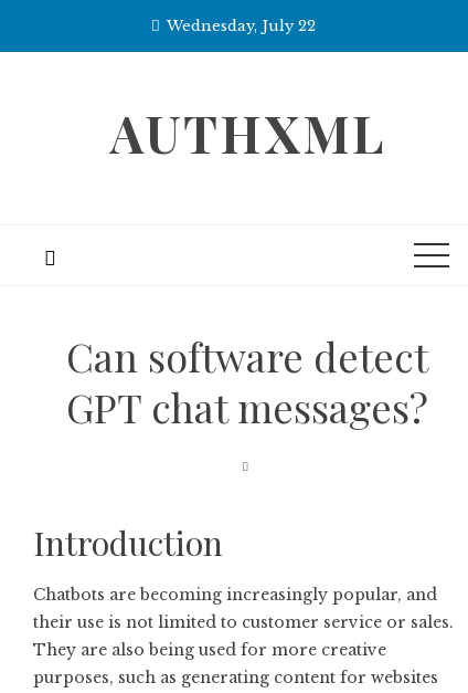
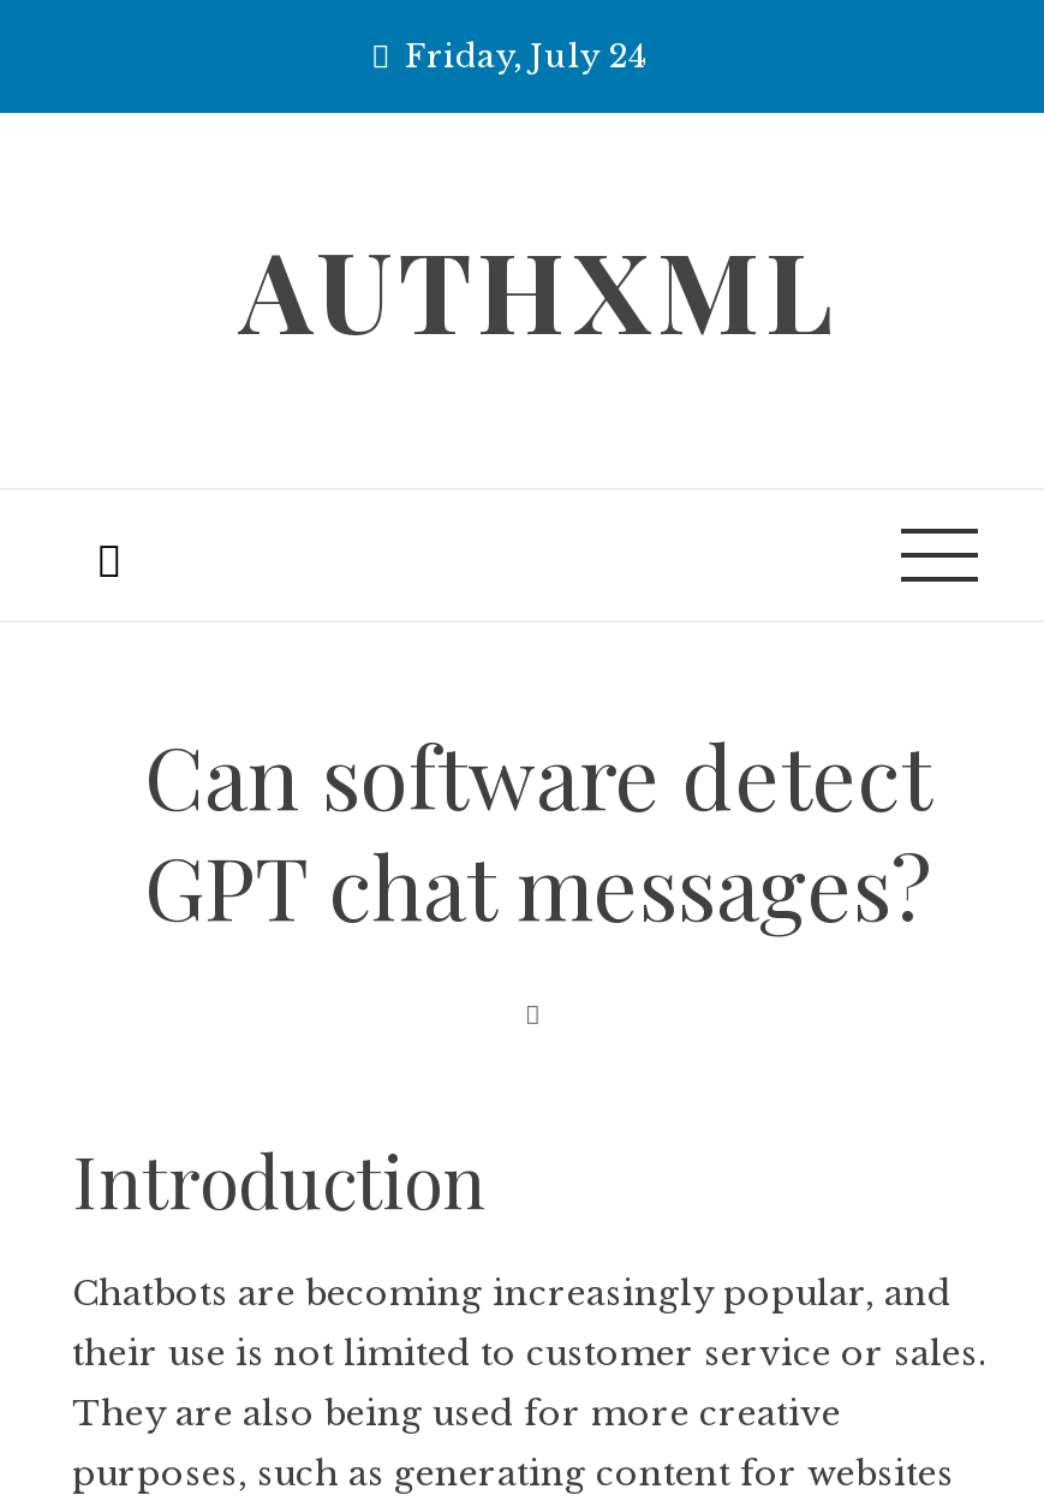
- Wednesday, July 22
+ Friday, July 24
